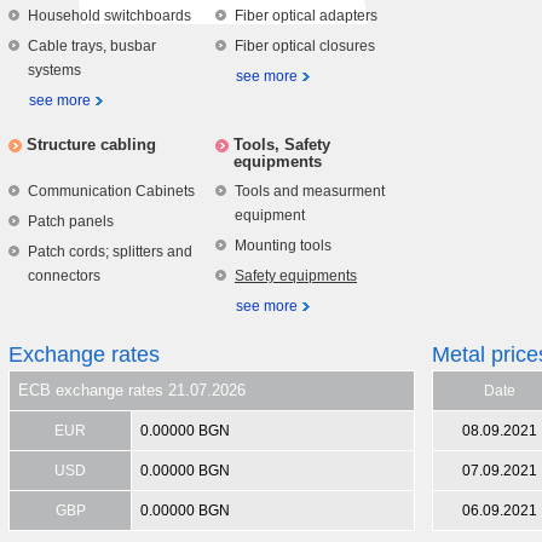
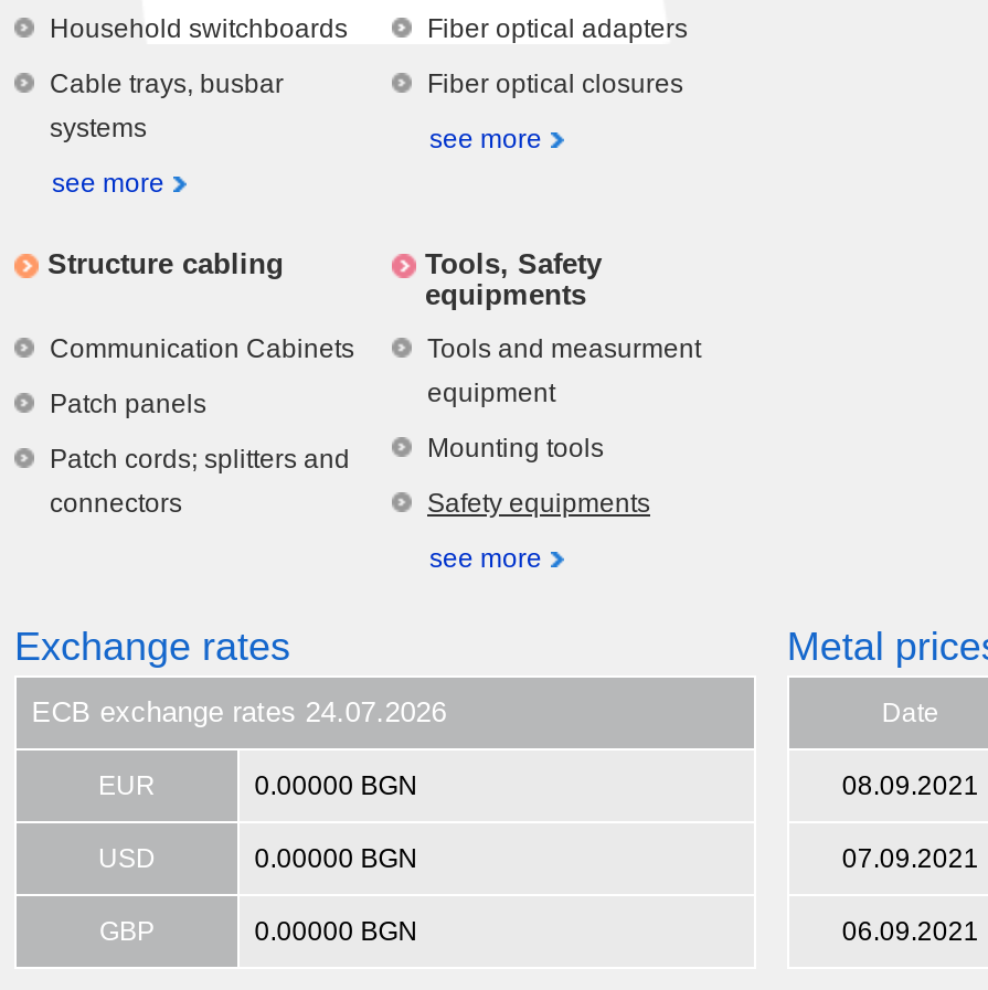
- ECB exchange rates 21.07.2026
+ ECB exchange rates 24.07.2026
